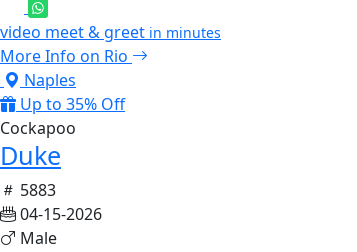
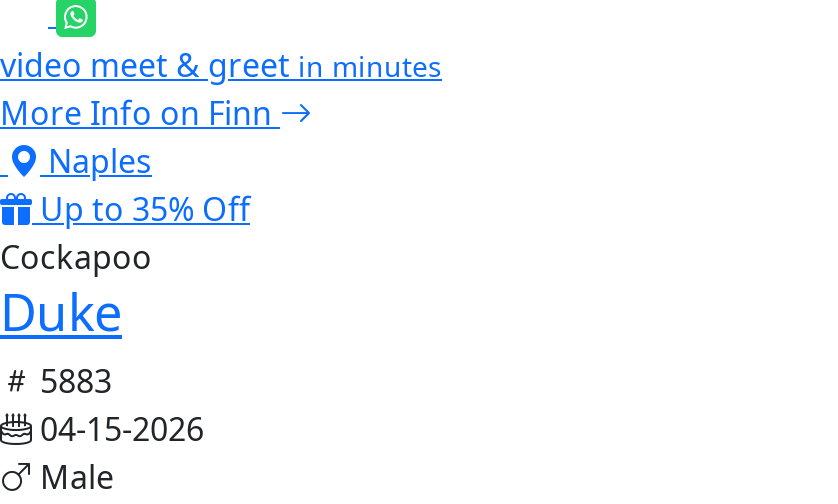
- More Info on Rio
+ More Info on Finn
